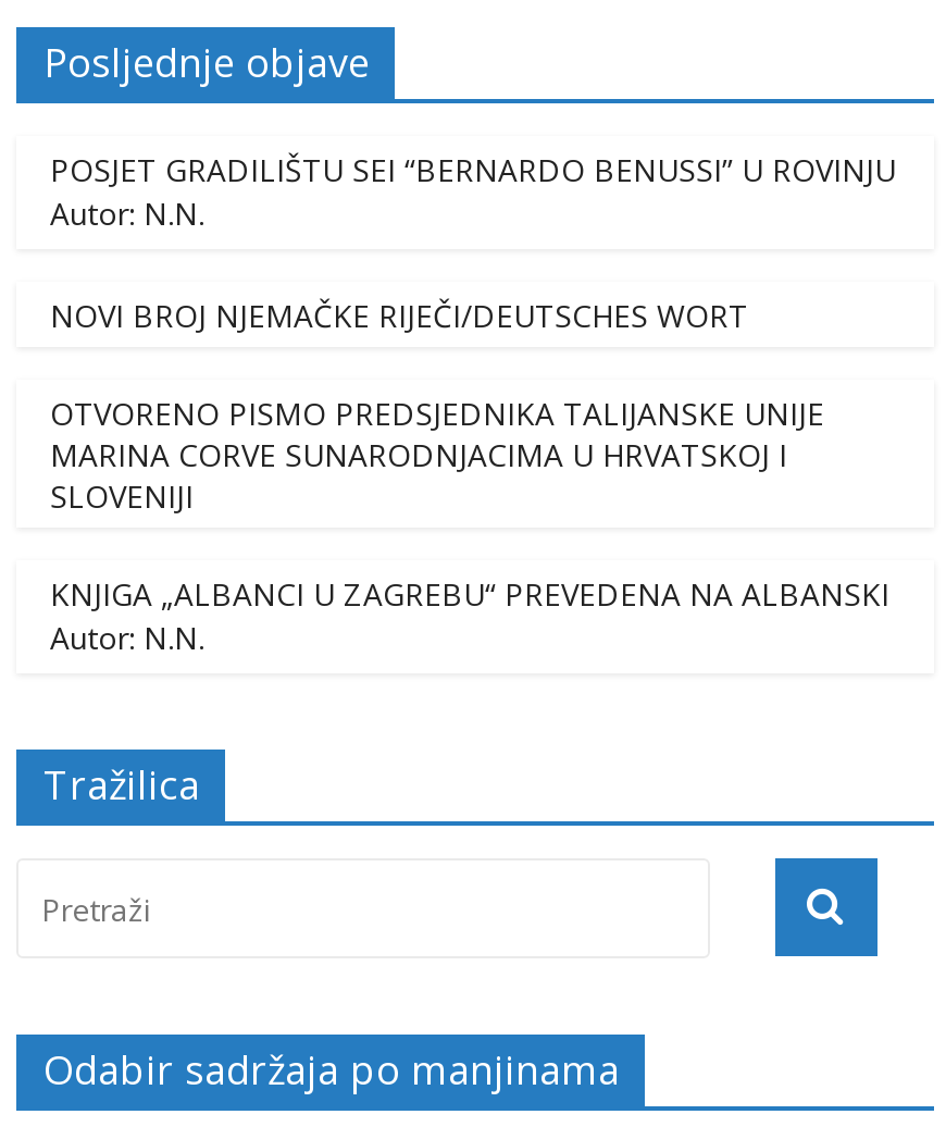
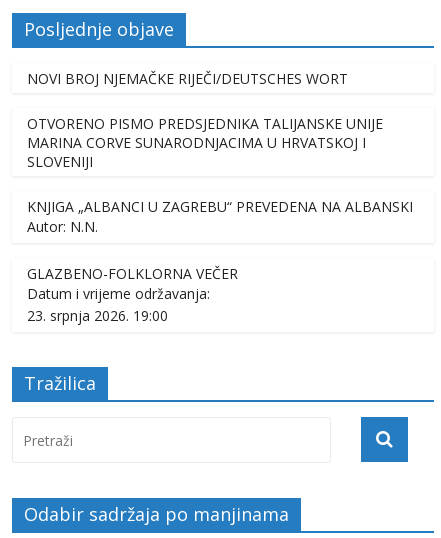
- POSJET GRADILIŠTU SEI “BERNARDO BENUSSI” U ROVINJU
- Autor: N.N.

moved up: NOVI BROJ NJEMAČKE RIJEČI/DEUTSCHES WORT | OTVORENO PISMO PREDSJEDNIKA TALIJANSKE UNIJE | MARINA CORVE SUNARODNJACIMA U HRVATSKOJ I | SLOVENIJI | KNJIGA „ALBANCI U ZAGREBU“ PREVEDENA NA ALBANSKI | Autor: N.N.

+ GLAZBENO-FOLKLORNA VEČER
+ Datum i vrijeme održavanja:
+ 23. srpnja 2026. 19:00
